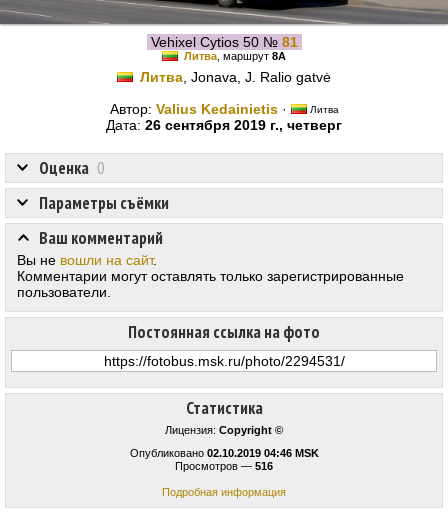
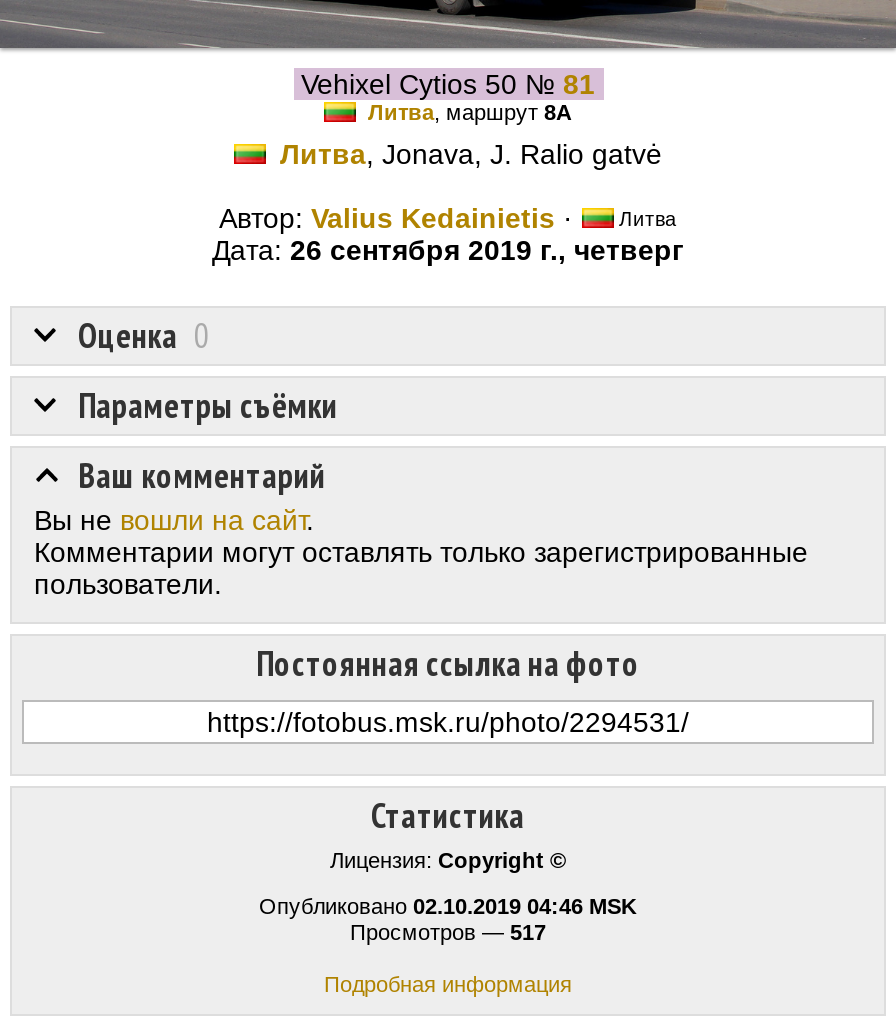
- Просмотров — 516
+ Просмотров — 517
